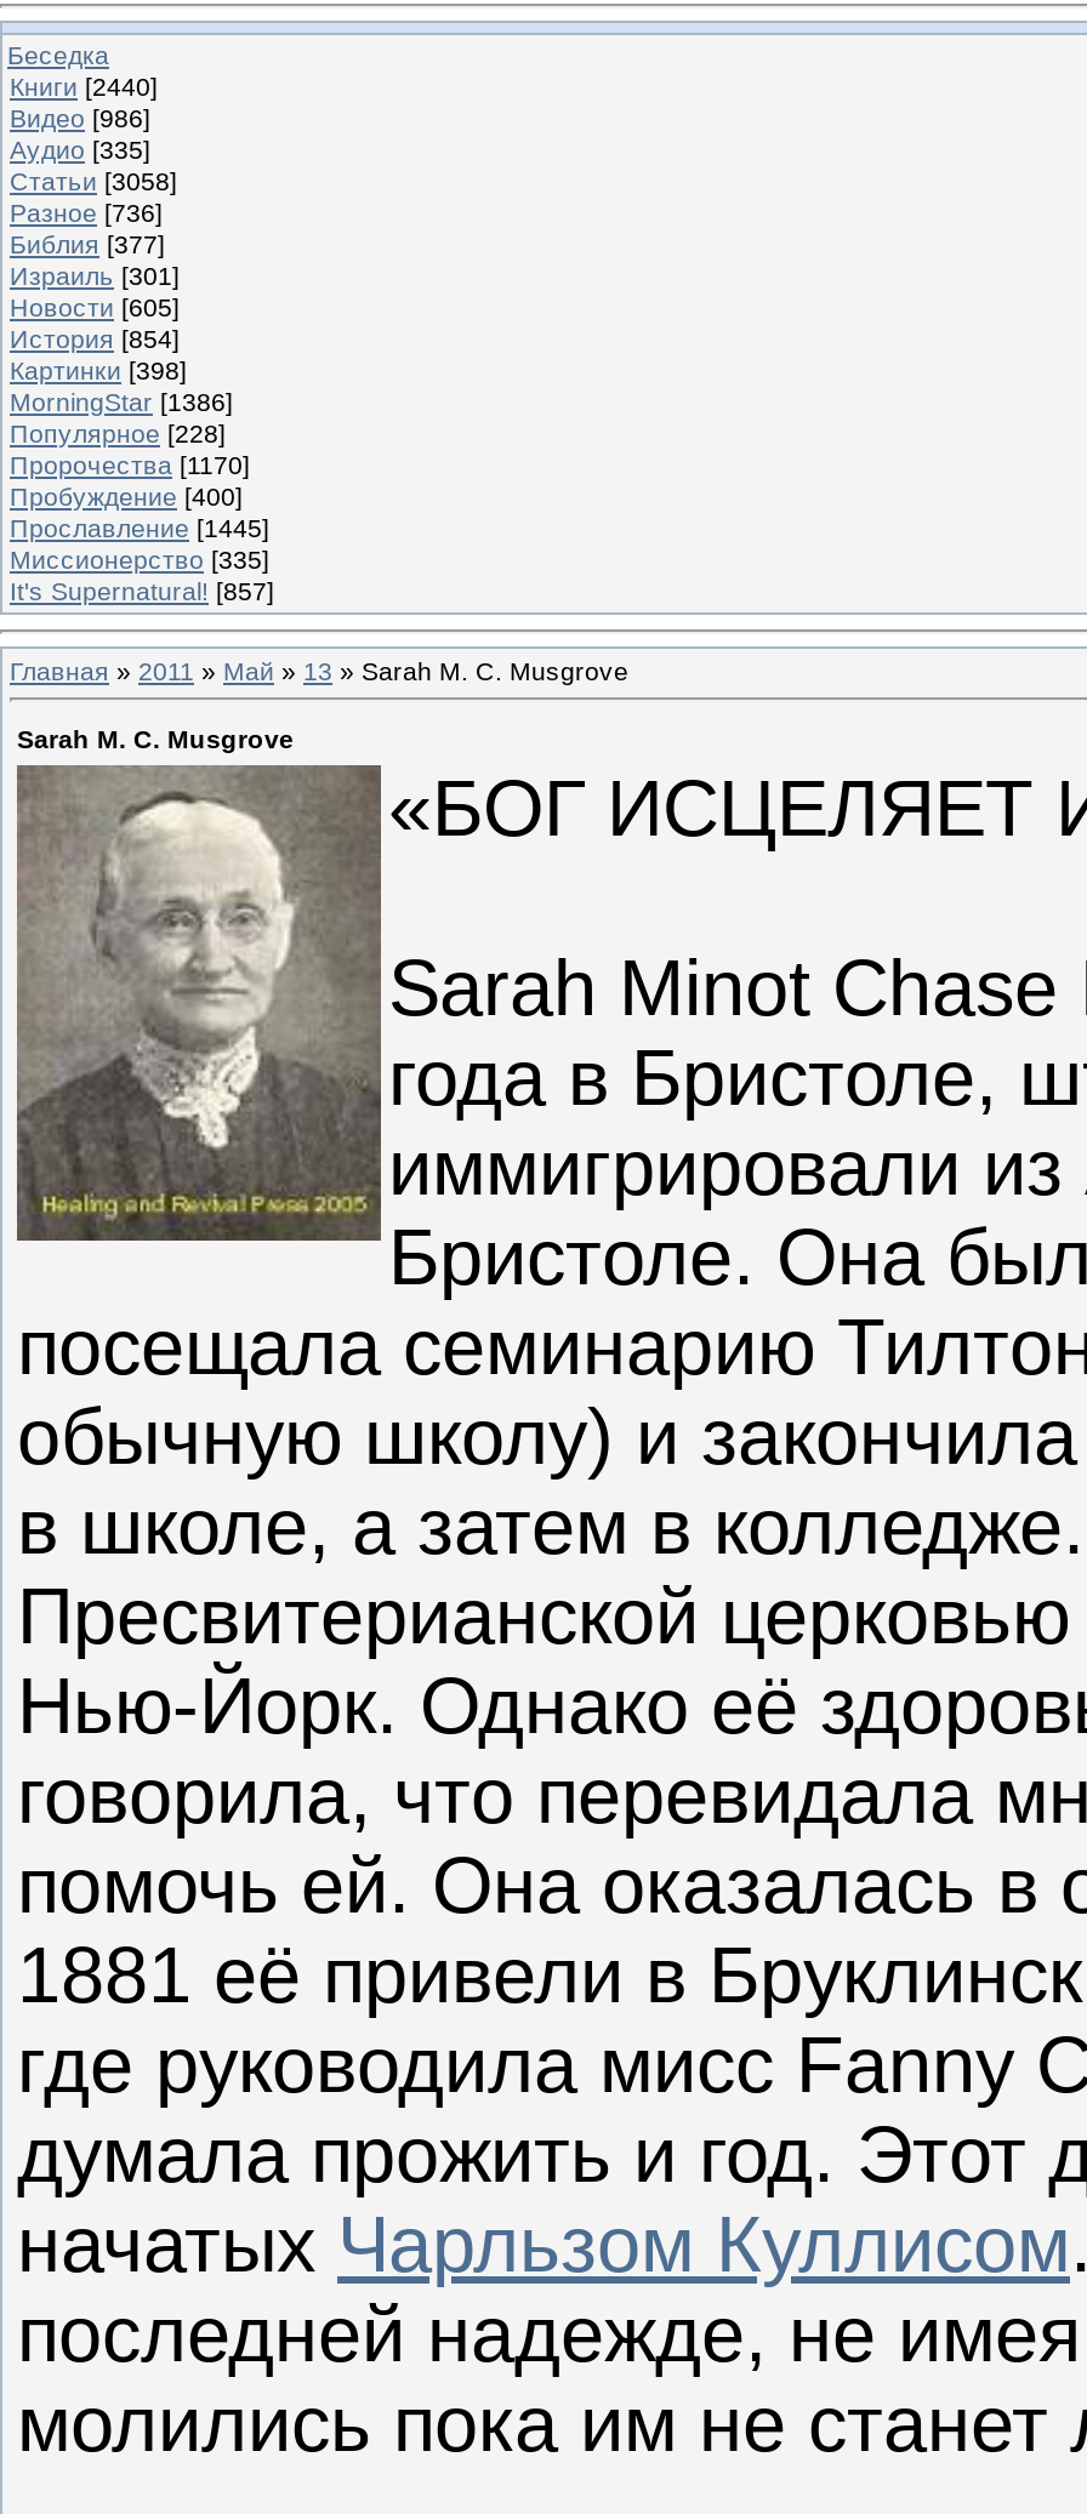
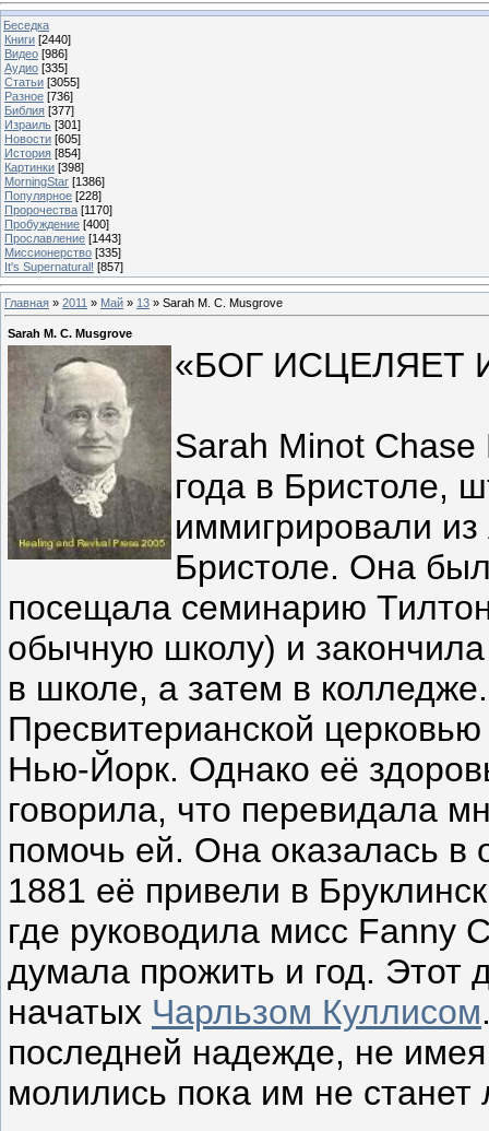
- Статьи [3058]
+ Статьи [3055]

- Прославление [1445]
+ Прославление [1443]
